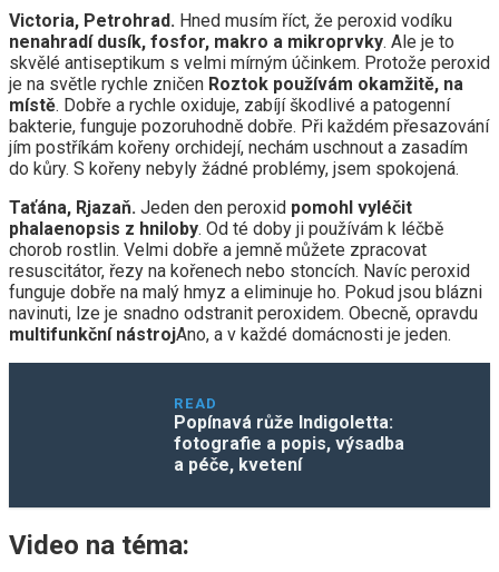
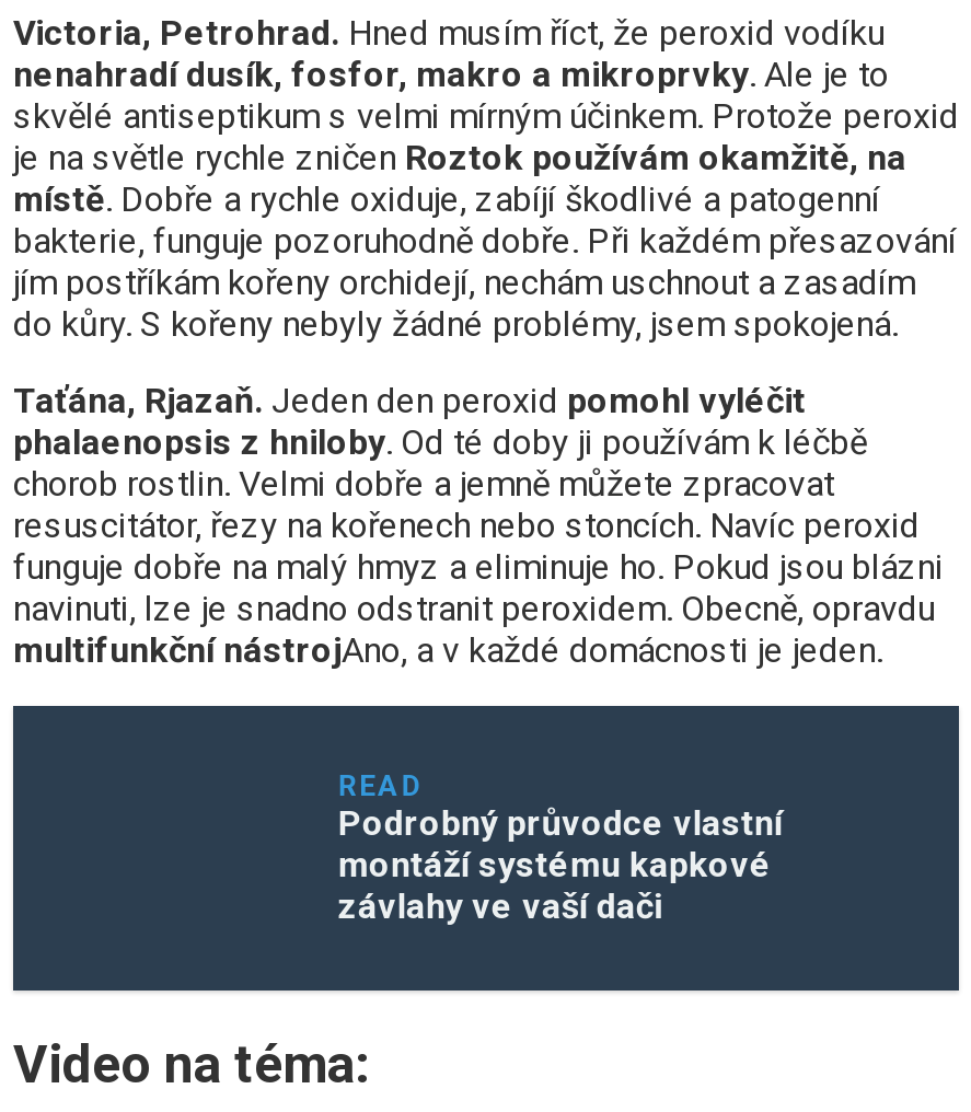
- Popínavá růže Indigoletta:
- fotografie a popis, výsadba
- a péče, kvetení
+ Podrobný průvodce vlastní
+ montáží systému kapkové
+ závlahy ve vaší dači
